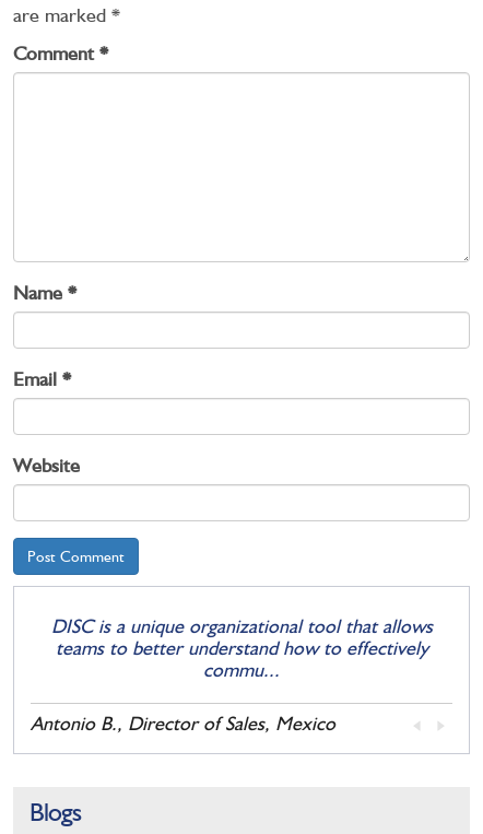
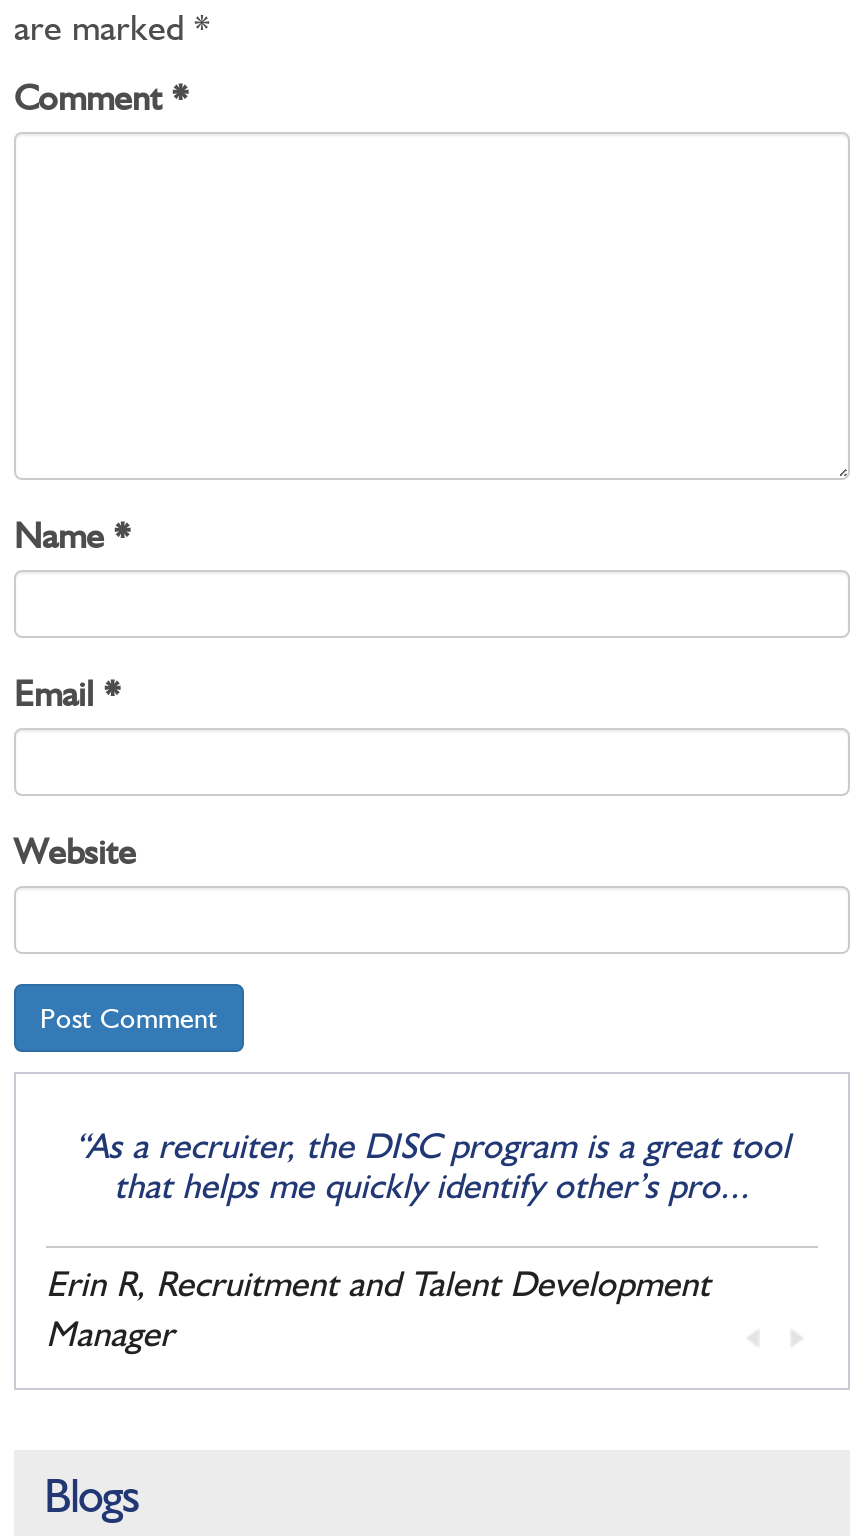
- DISC is a unique organizational tool that allows
- teams to better understand how to effectively
- commu...
+ “As a recruiter, the DISC program is a great tool
+ that helps me quickly identify other’s pro...

- Antonio B., Director of Sales, Mexico
+ Erin R, Recruitment and Talent Development
+ Manager
